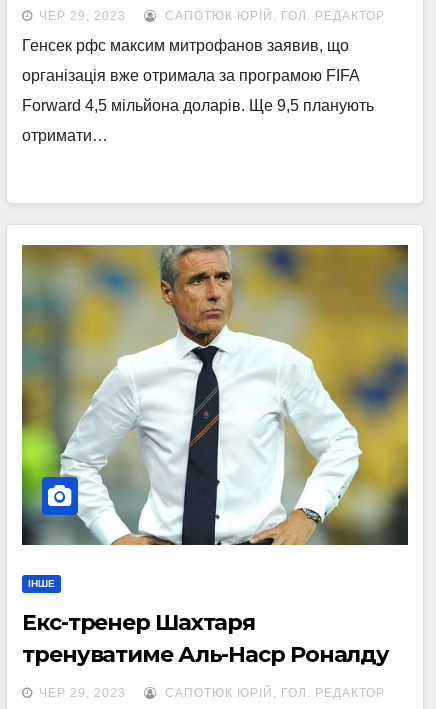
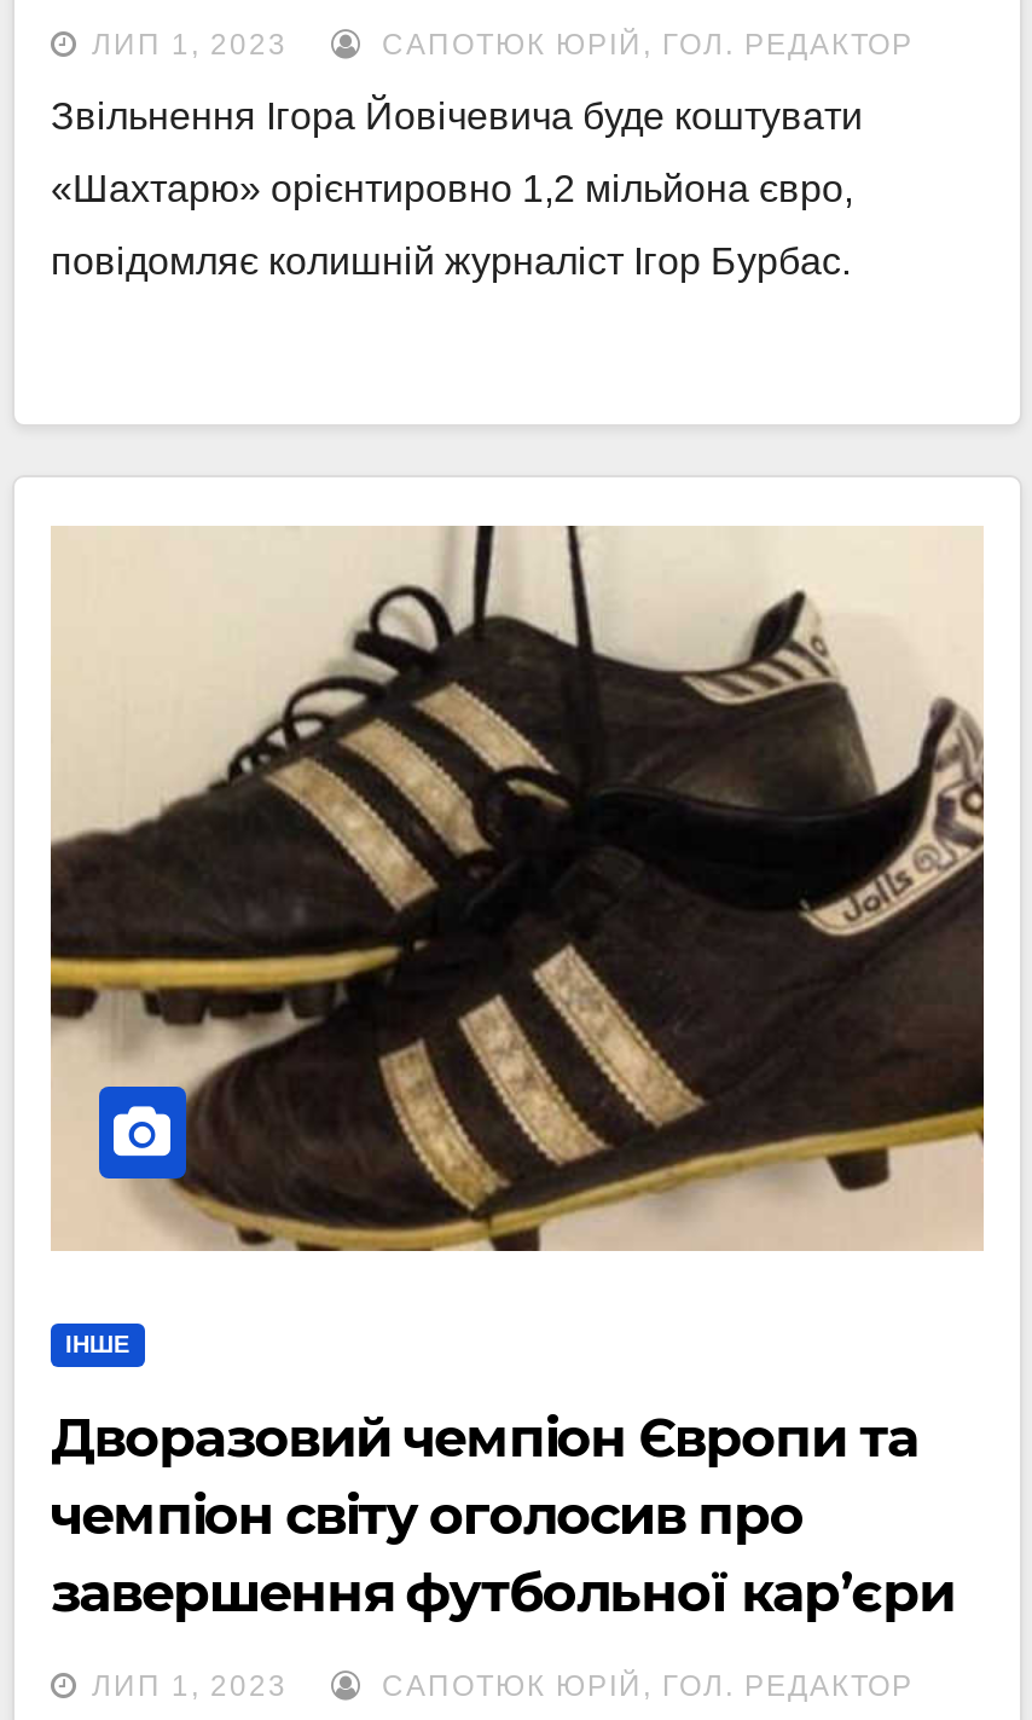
- ЧЕР 29, 2023
+ ЛИП 1, 2023

- Генсек рфс максим митрофанов заявив, що
- організація вже отримала за програмою FIFA
- Forward 4,5 мільйона доларів. Ще 9,5 планують
- отримати…
+ Звільнення Ігора Йовічевича буде коштувати
+ «Шахтарю» орієнтировно 1,2 мільйона євро,
+ повідомляє колишній журналіст Ігор Бурбас.

- [image]
+ [image]

moved up: ІНШЕ

- Екс-тренер Шахтаря
- тренуватиме Аль-Наср Роналду
+ Дворазовий чемпіон Європи та
+ чемпіон світу оголосив про
+ завершення футбольної кар’єри

- ЧЕР 29, 2023
+ ЛИП 1, 2023
